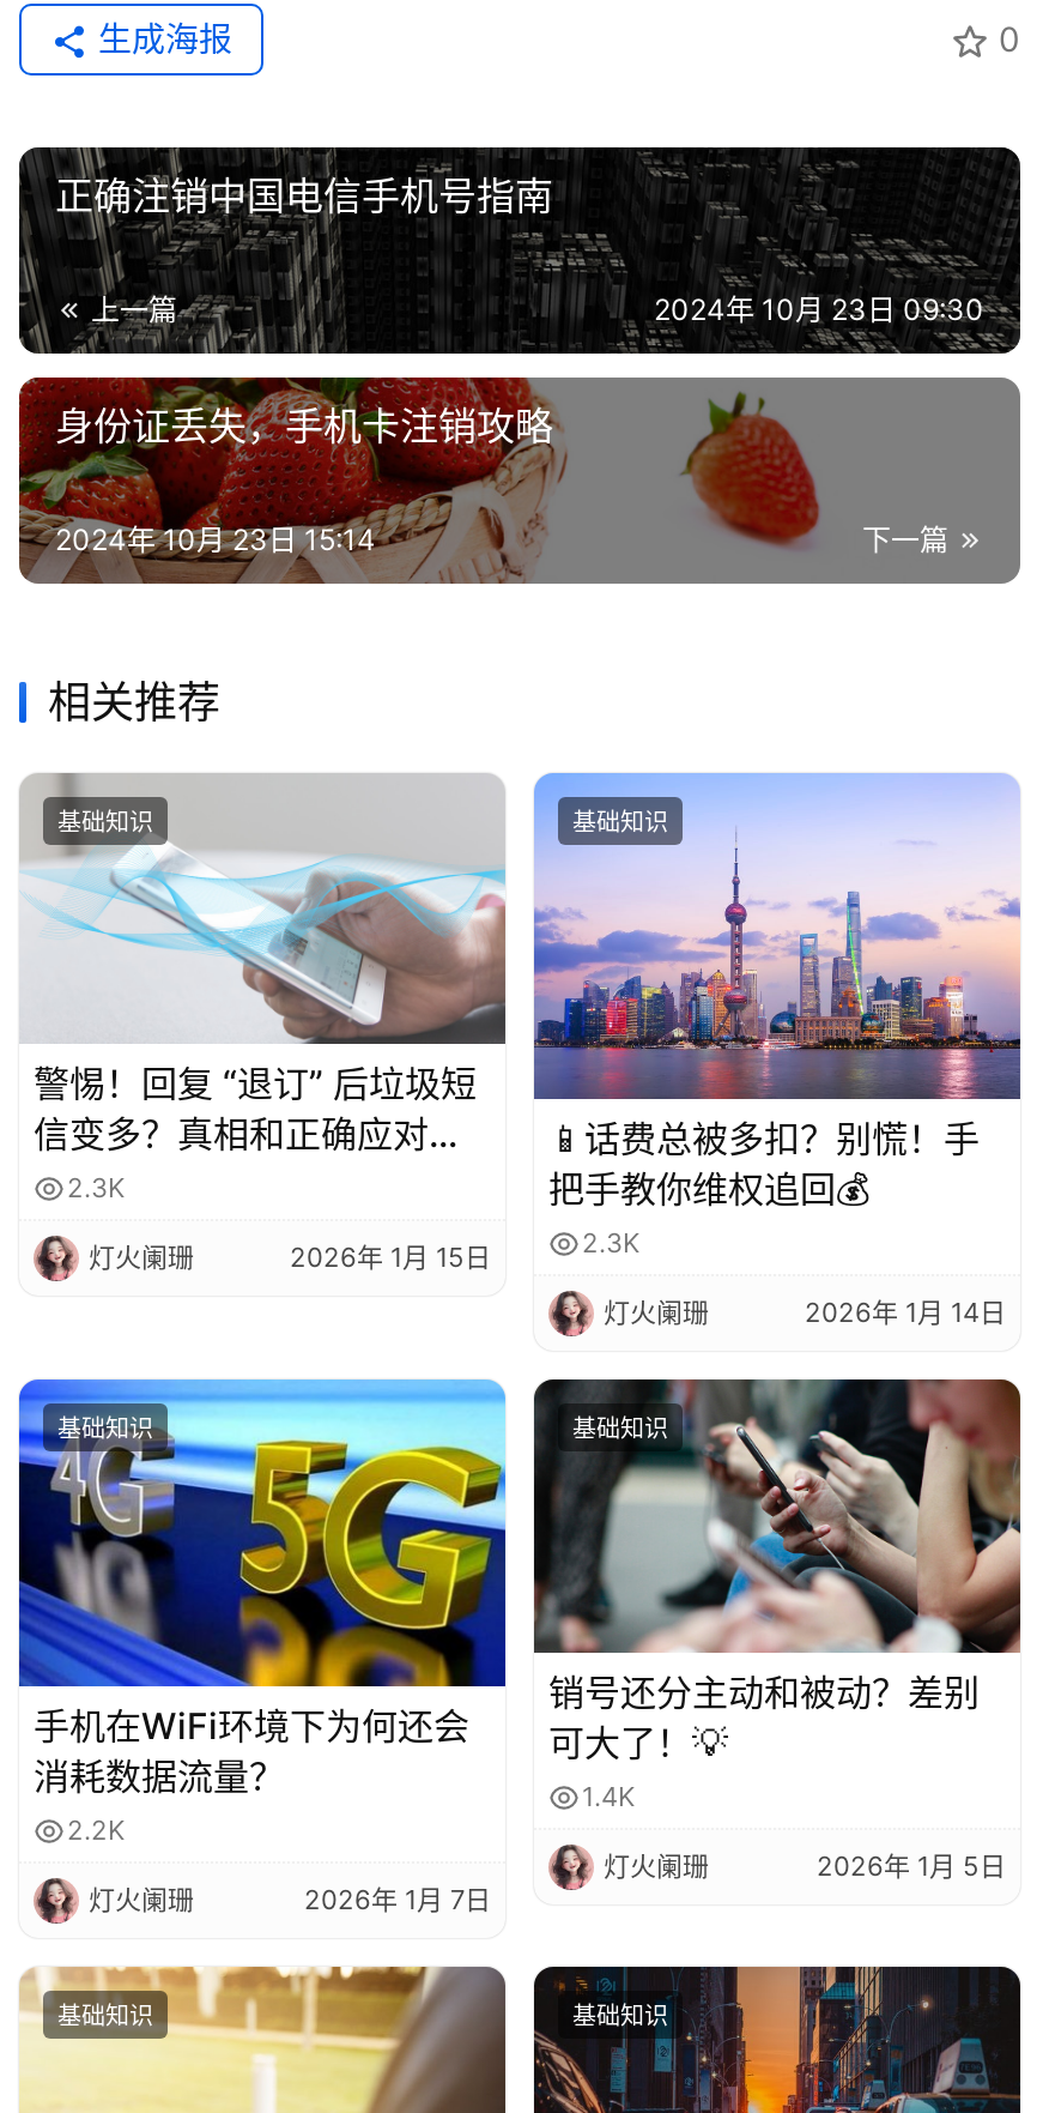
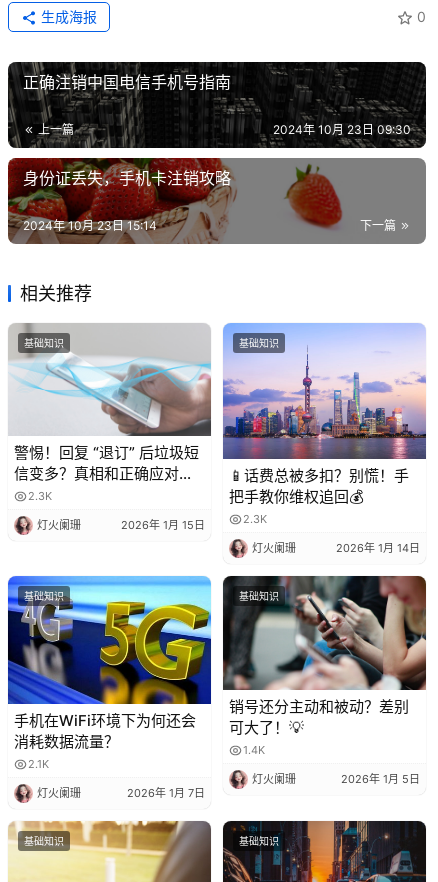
- 2.2K
+ 2.1K
